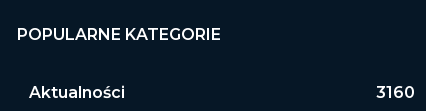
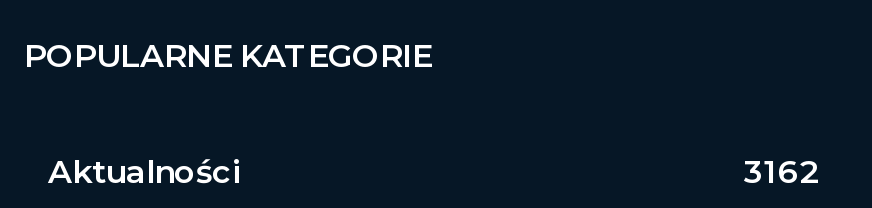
- 3160
+ 3162
